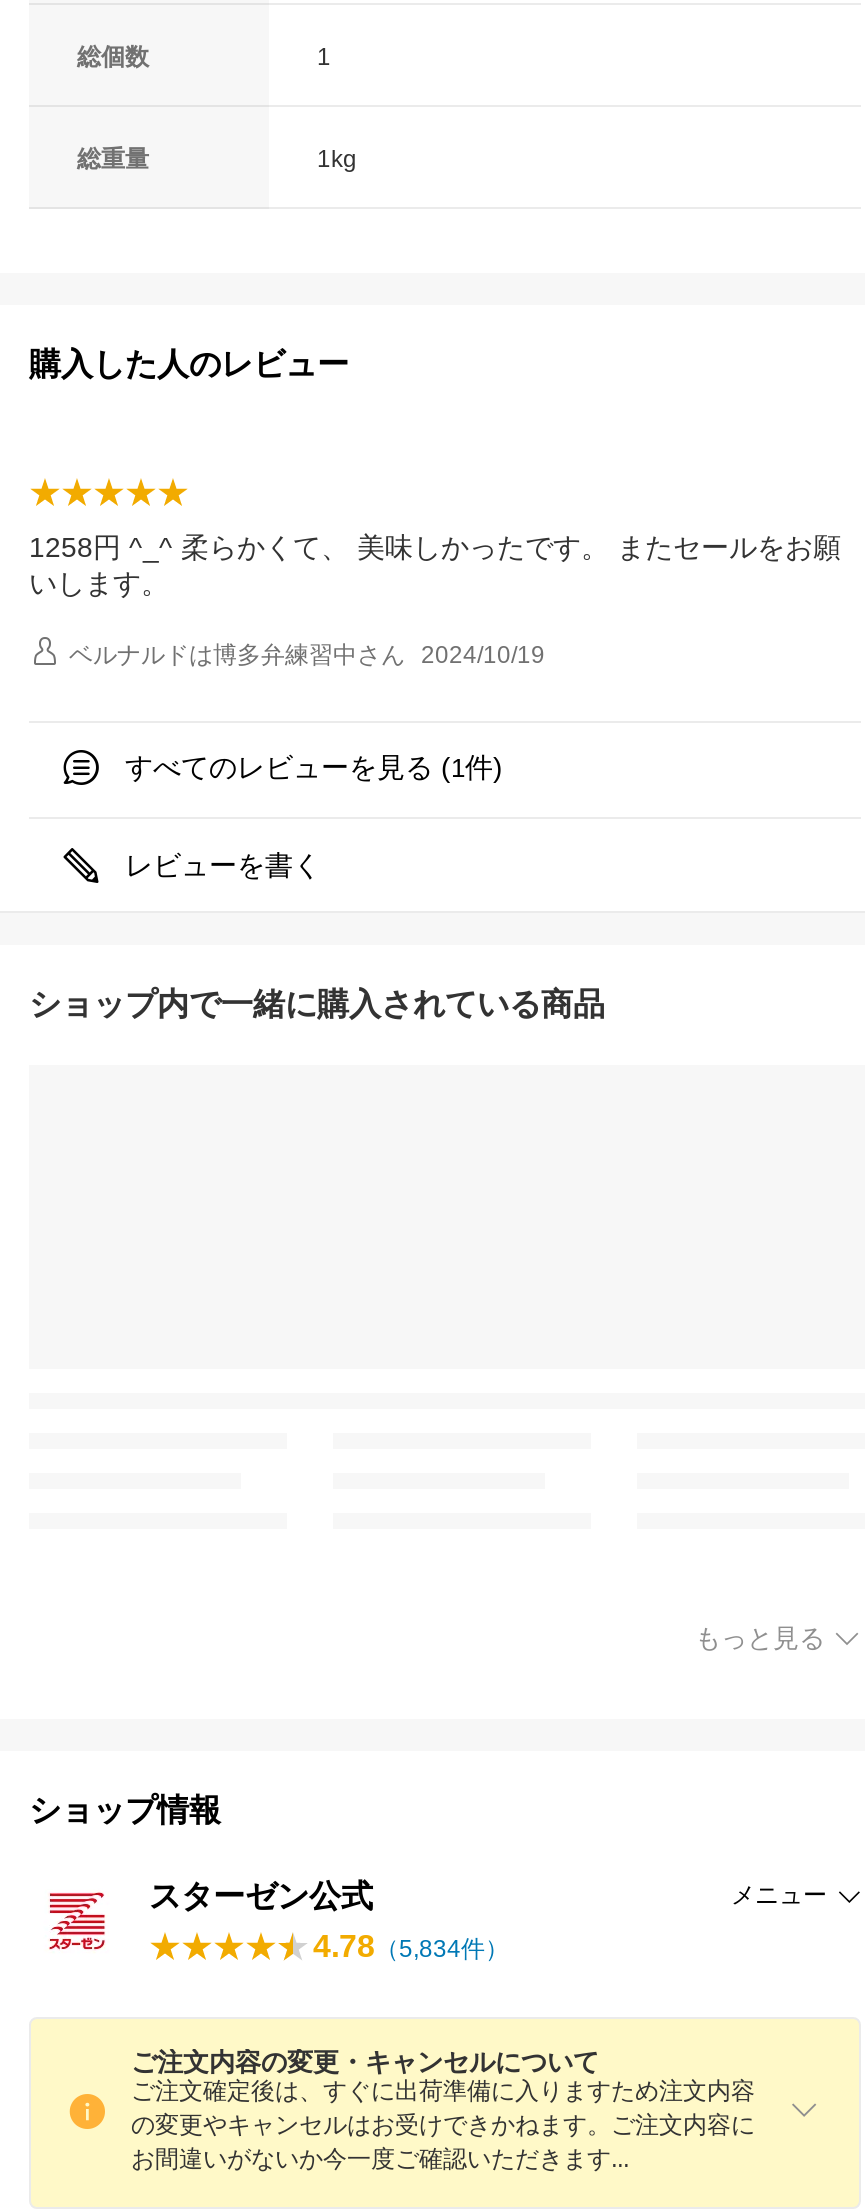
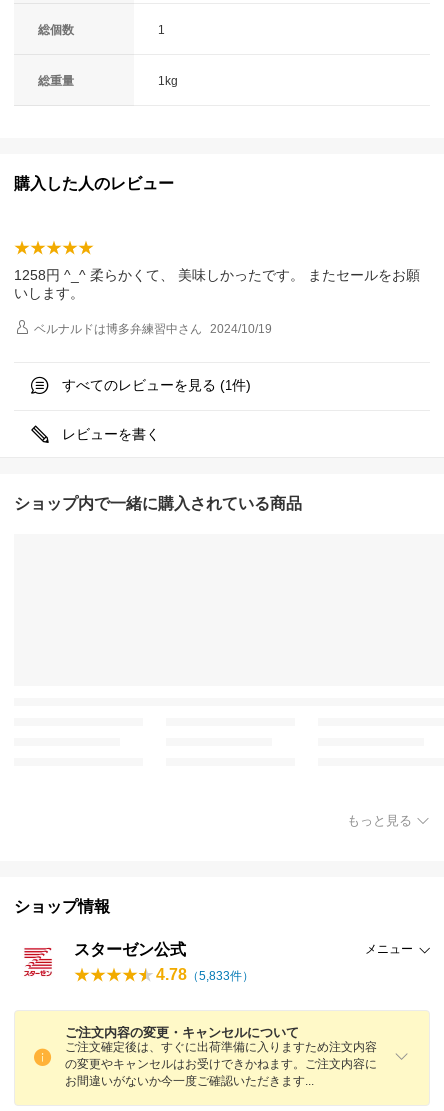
- 4.78（5,834件）
+ 4.78（5,833件）
